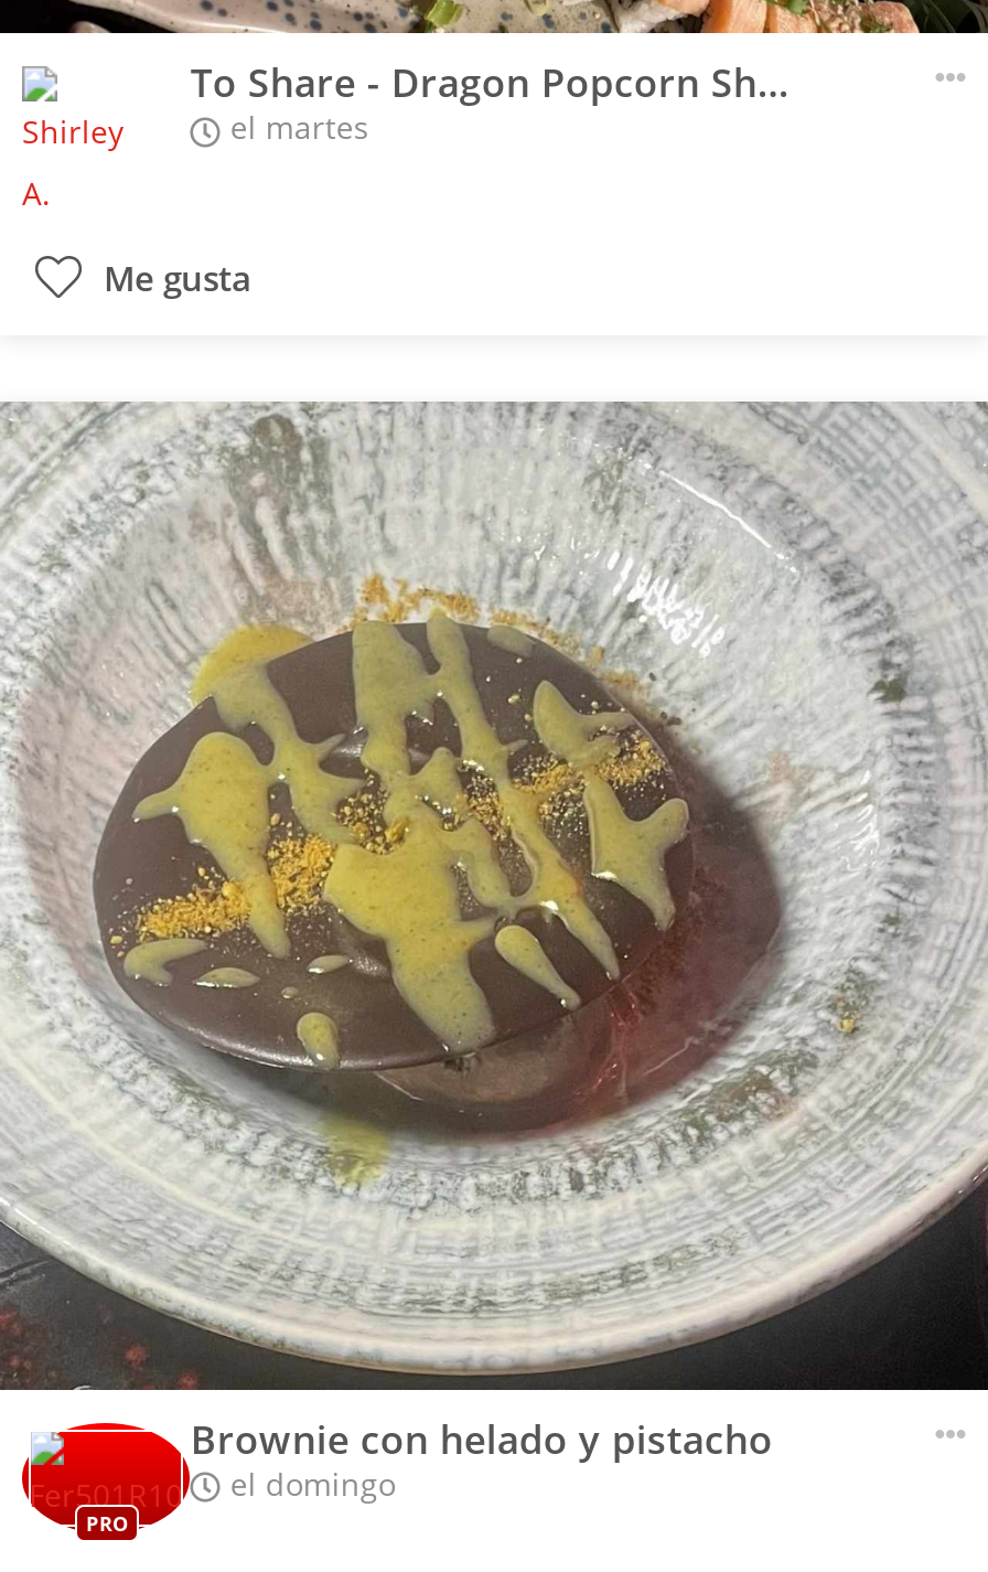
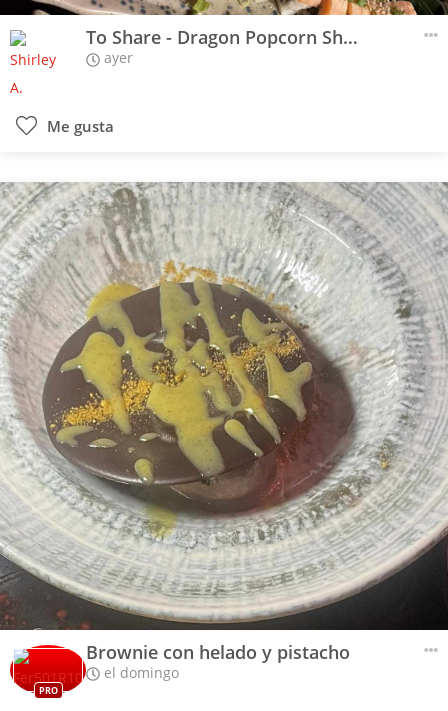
- el martes
+ ayer
